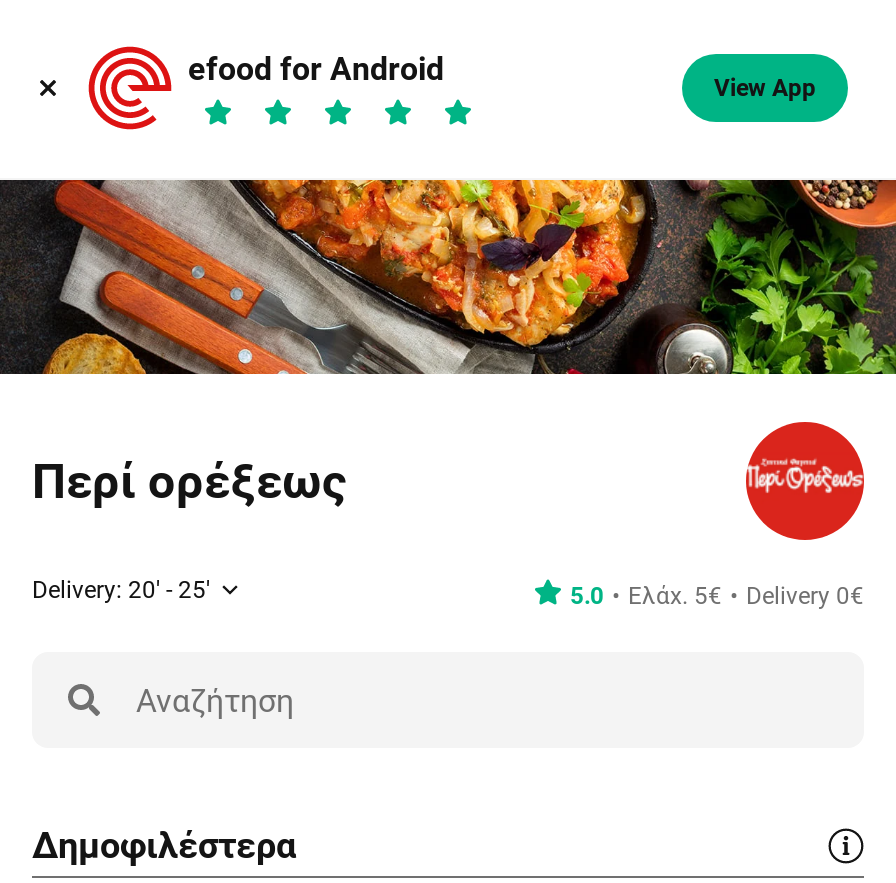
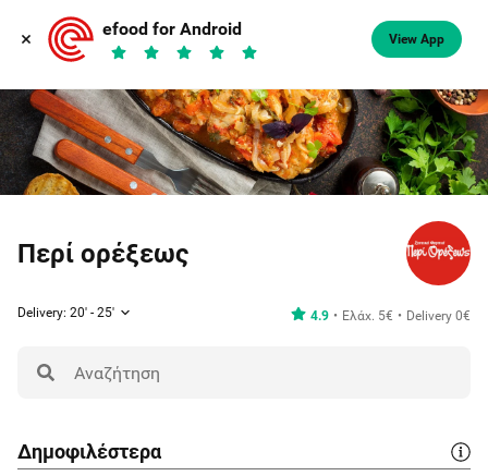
- 5.0 Ελάχ. 5€ Delivery 0€
+ 4.9 Ελάχ. 5€ Delivery 0€
